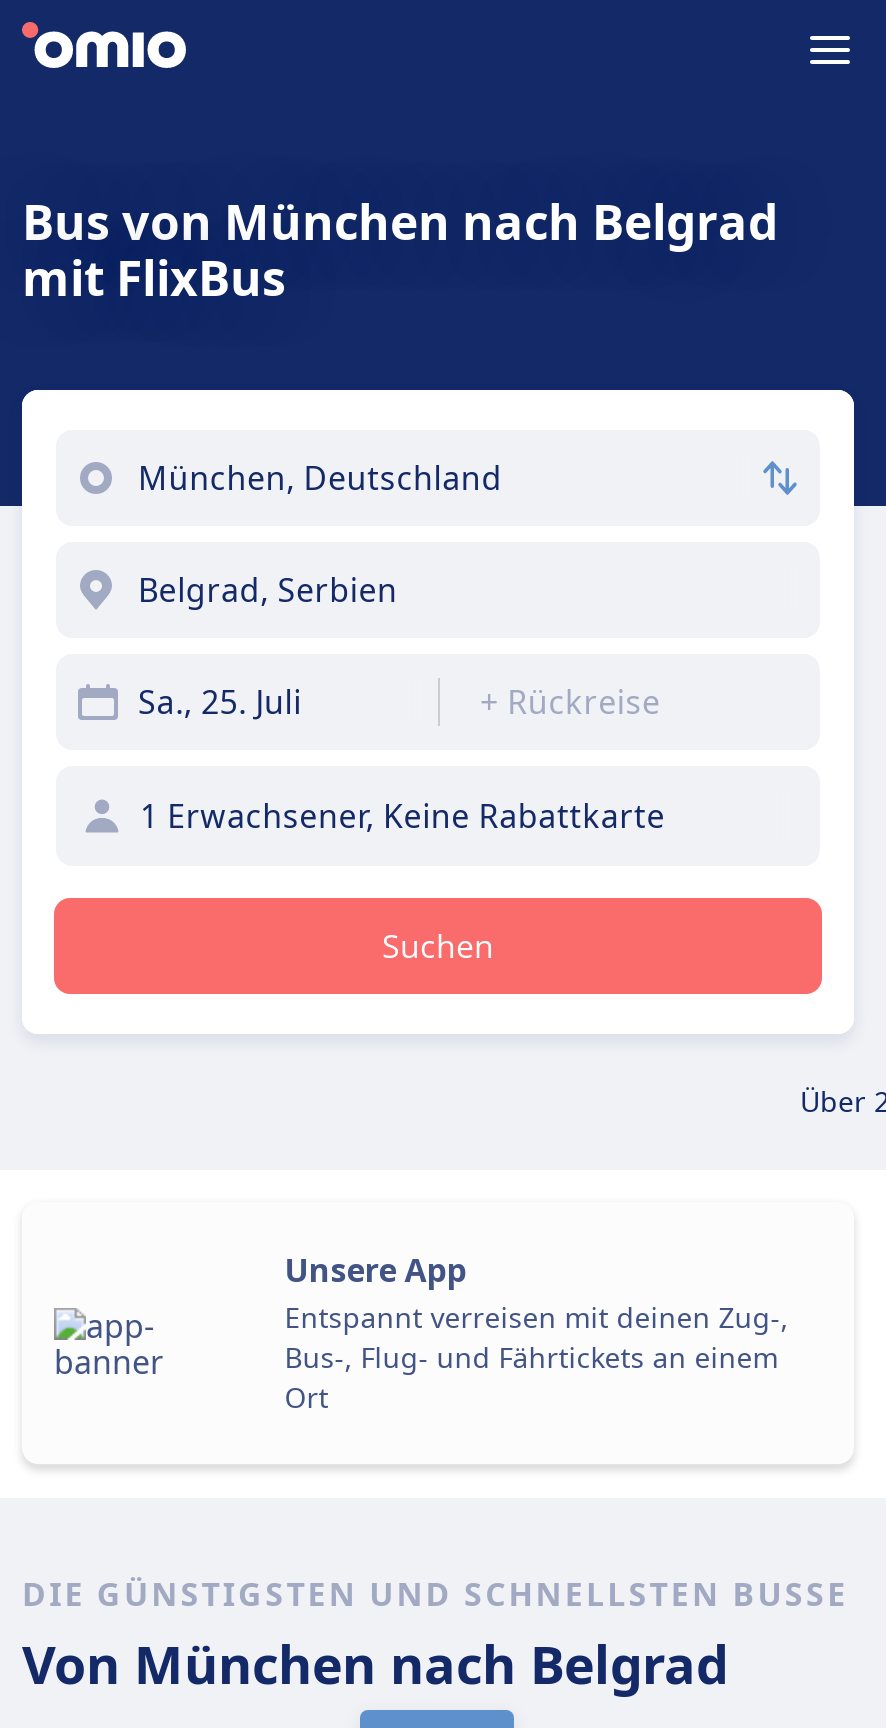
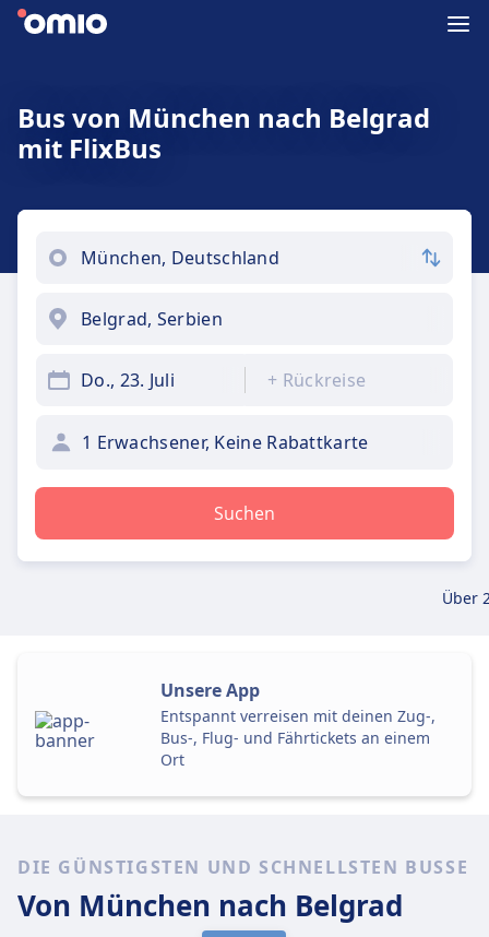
- Sa., 25. Juli
+ Do., 23. Juli
